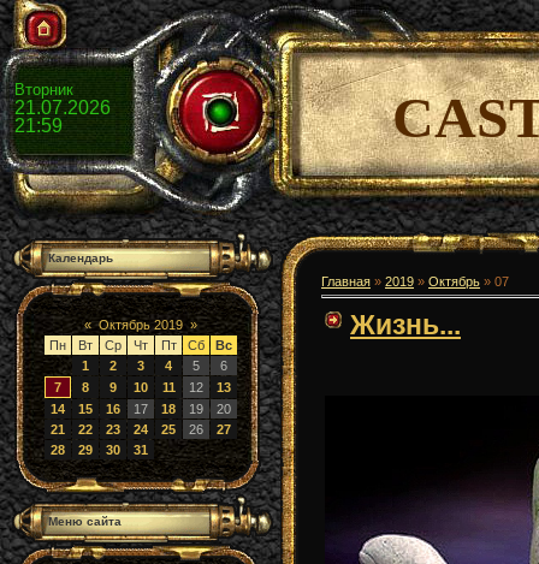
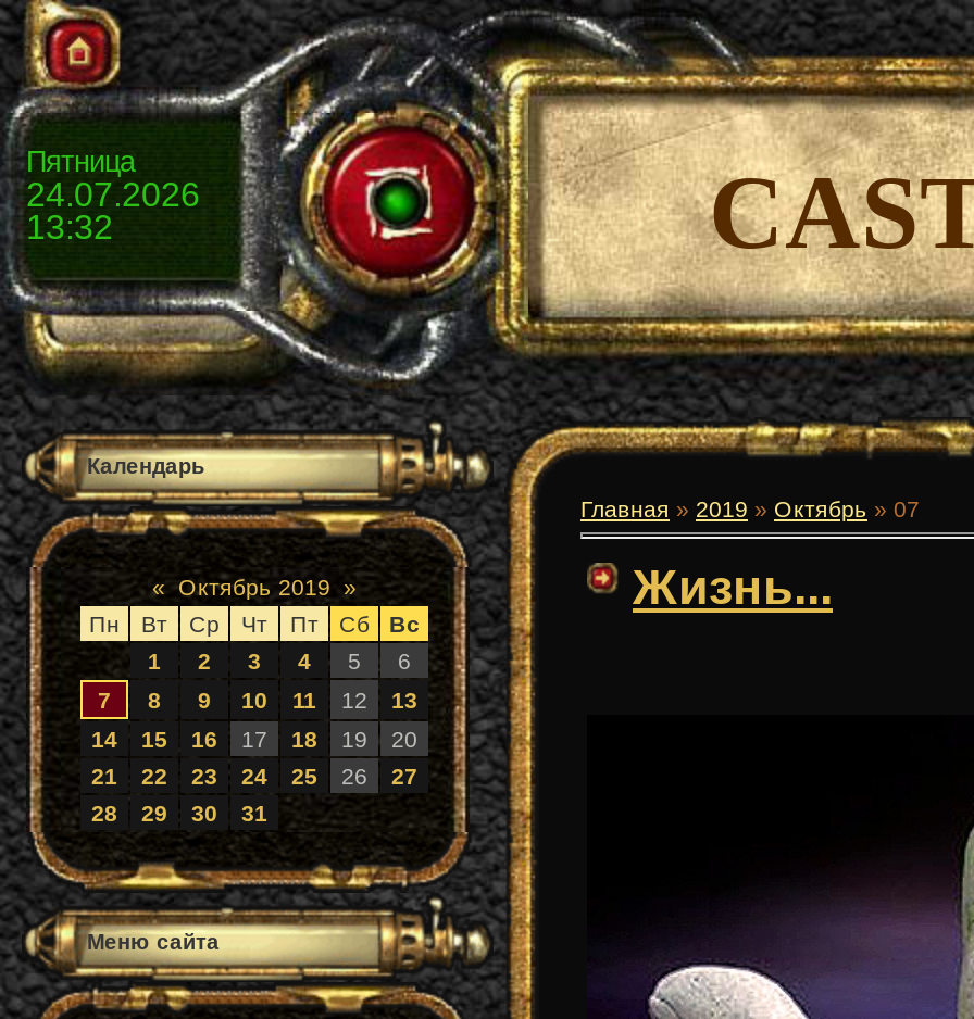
- Вторник
- 21.07.2026
- 21:59
+ Пятница
+ 24.07.2026
+ 13:32
